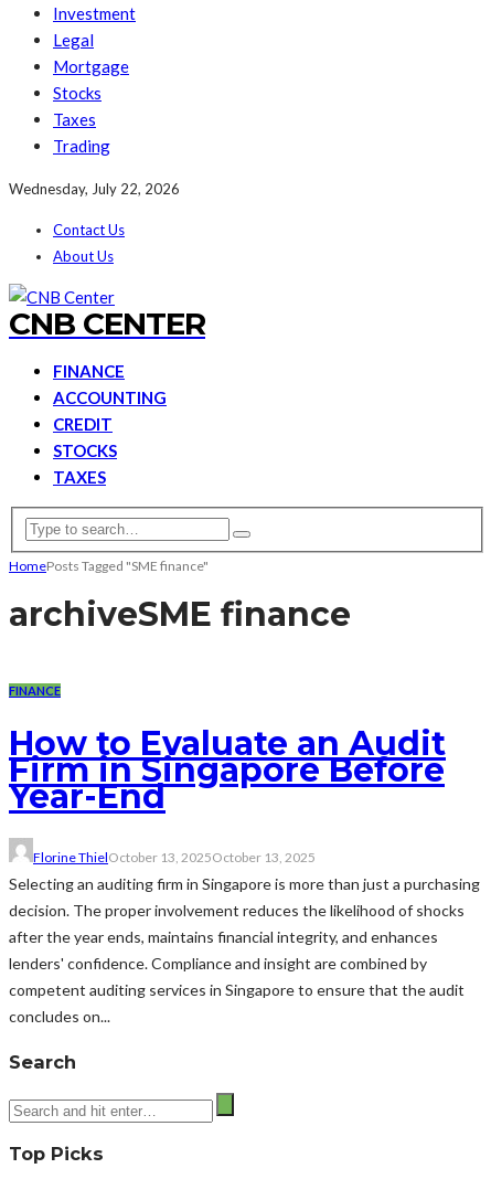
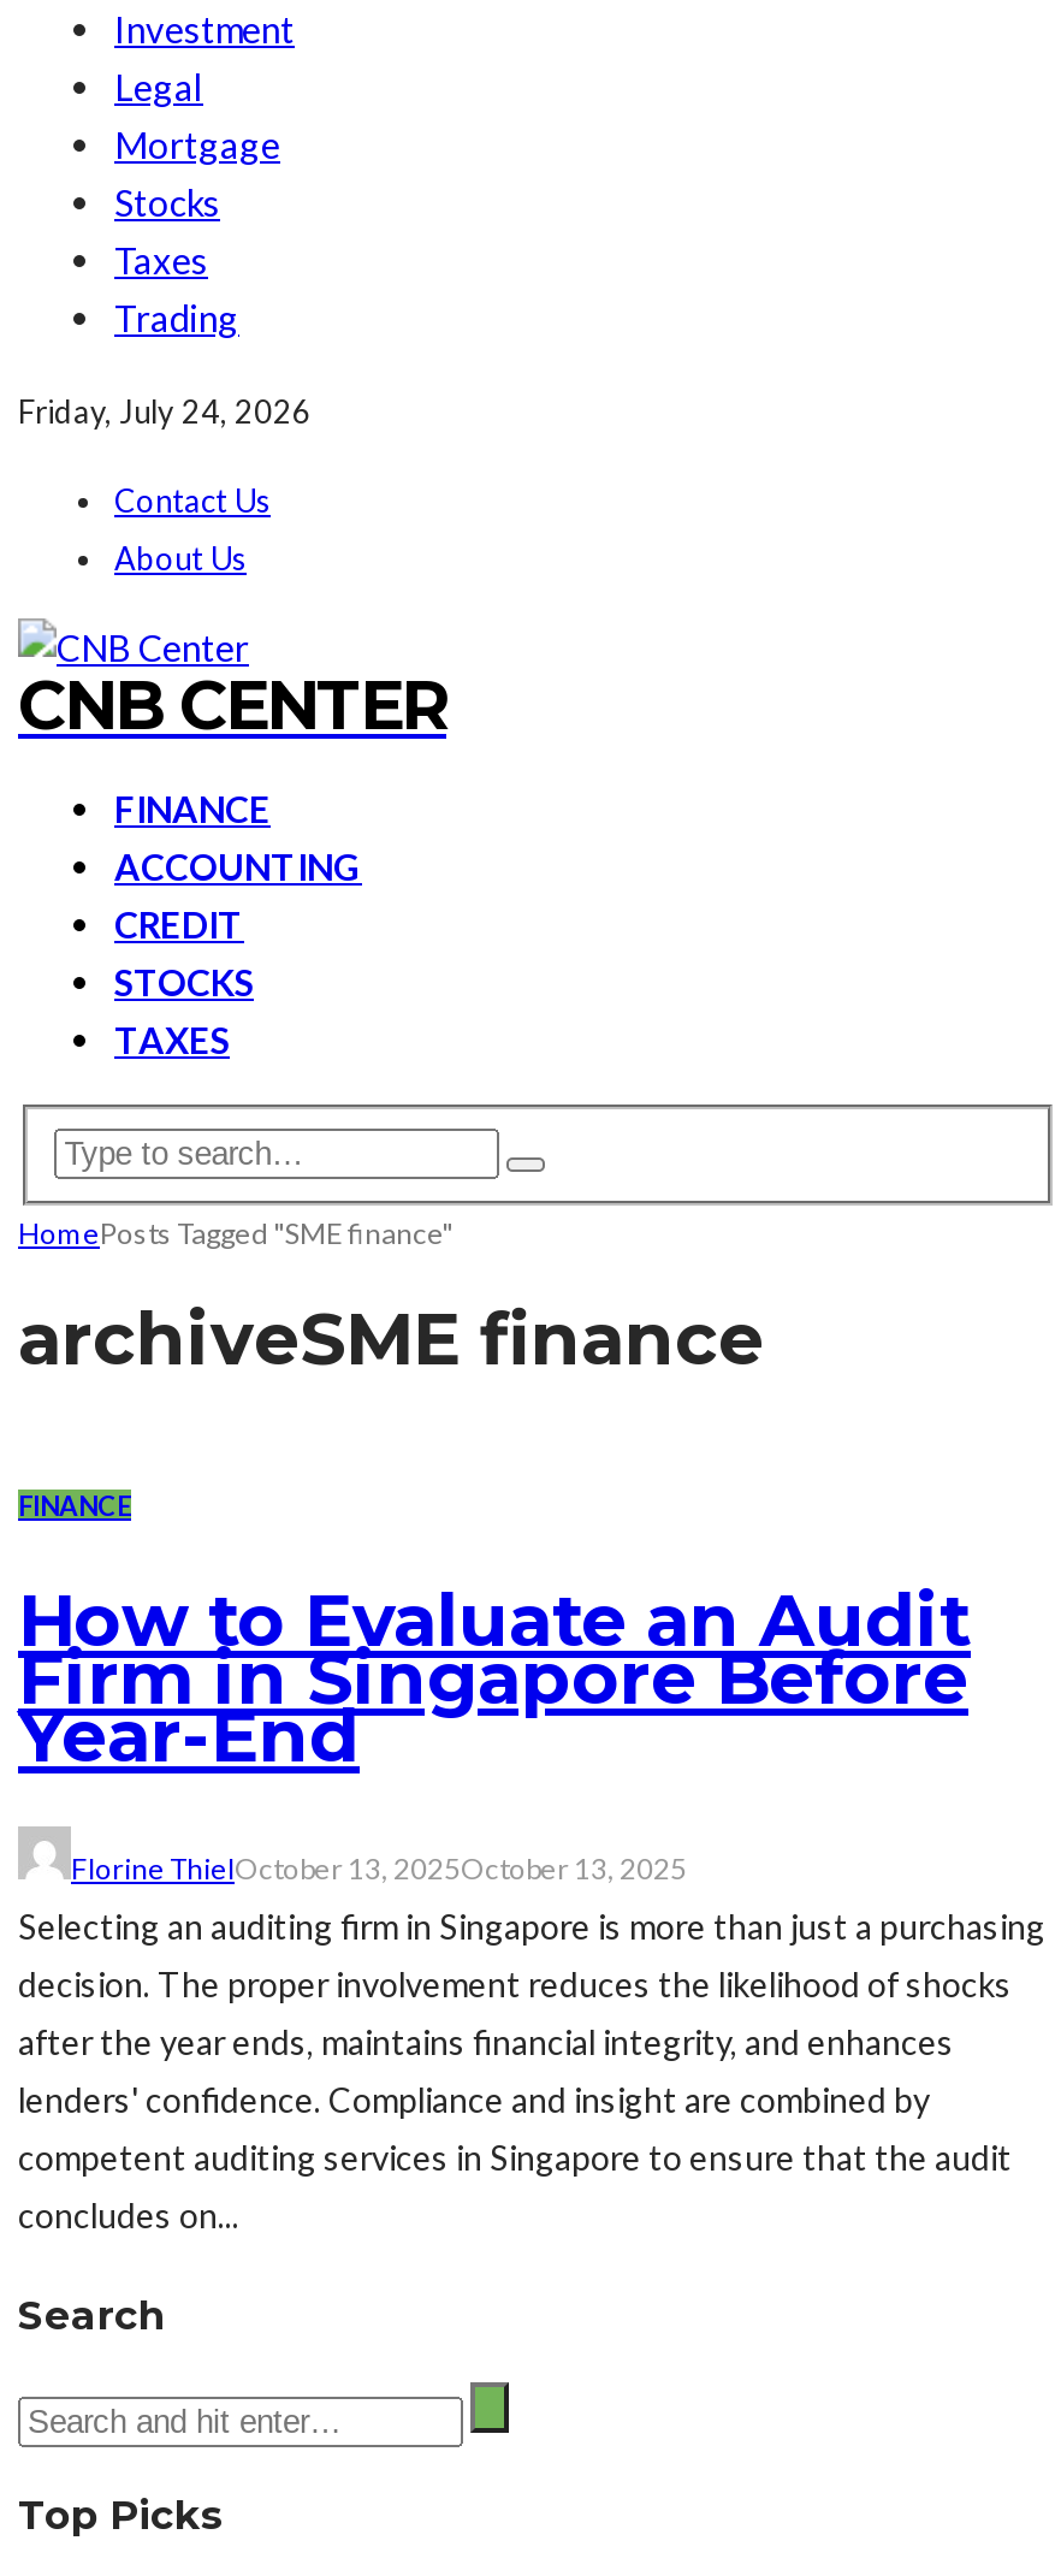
- Wednesday, July 22, 2026
+ Friday, July 24, 2026
